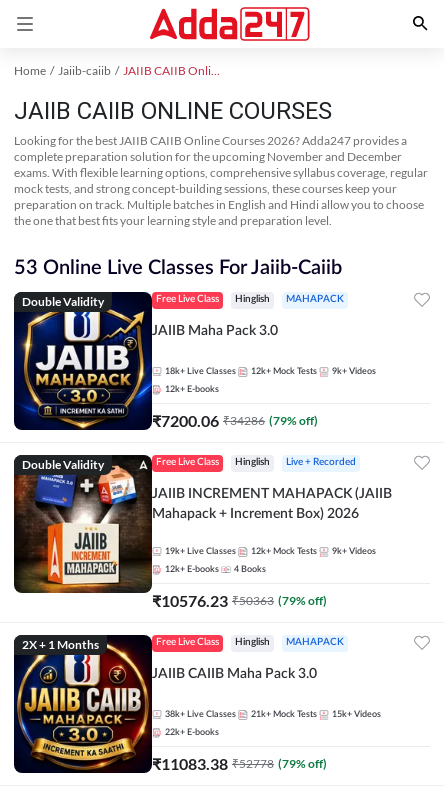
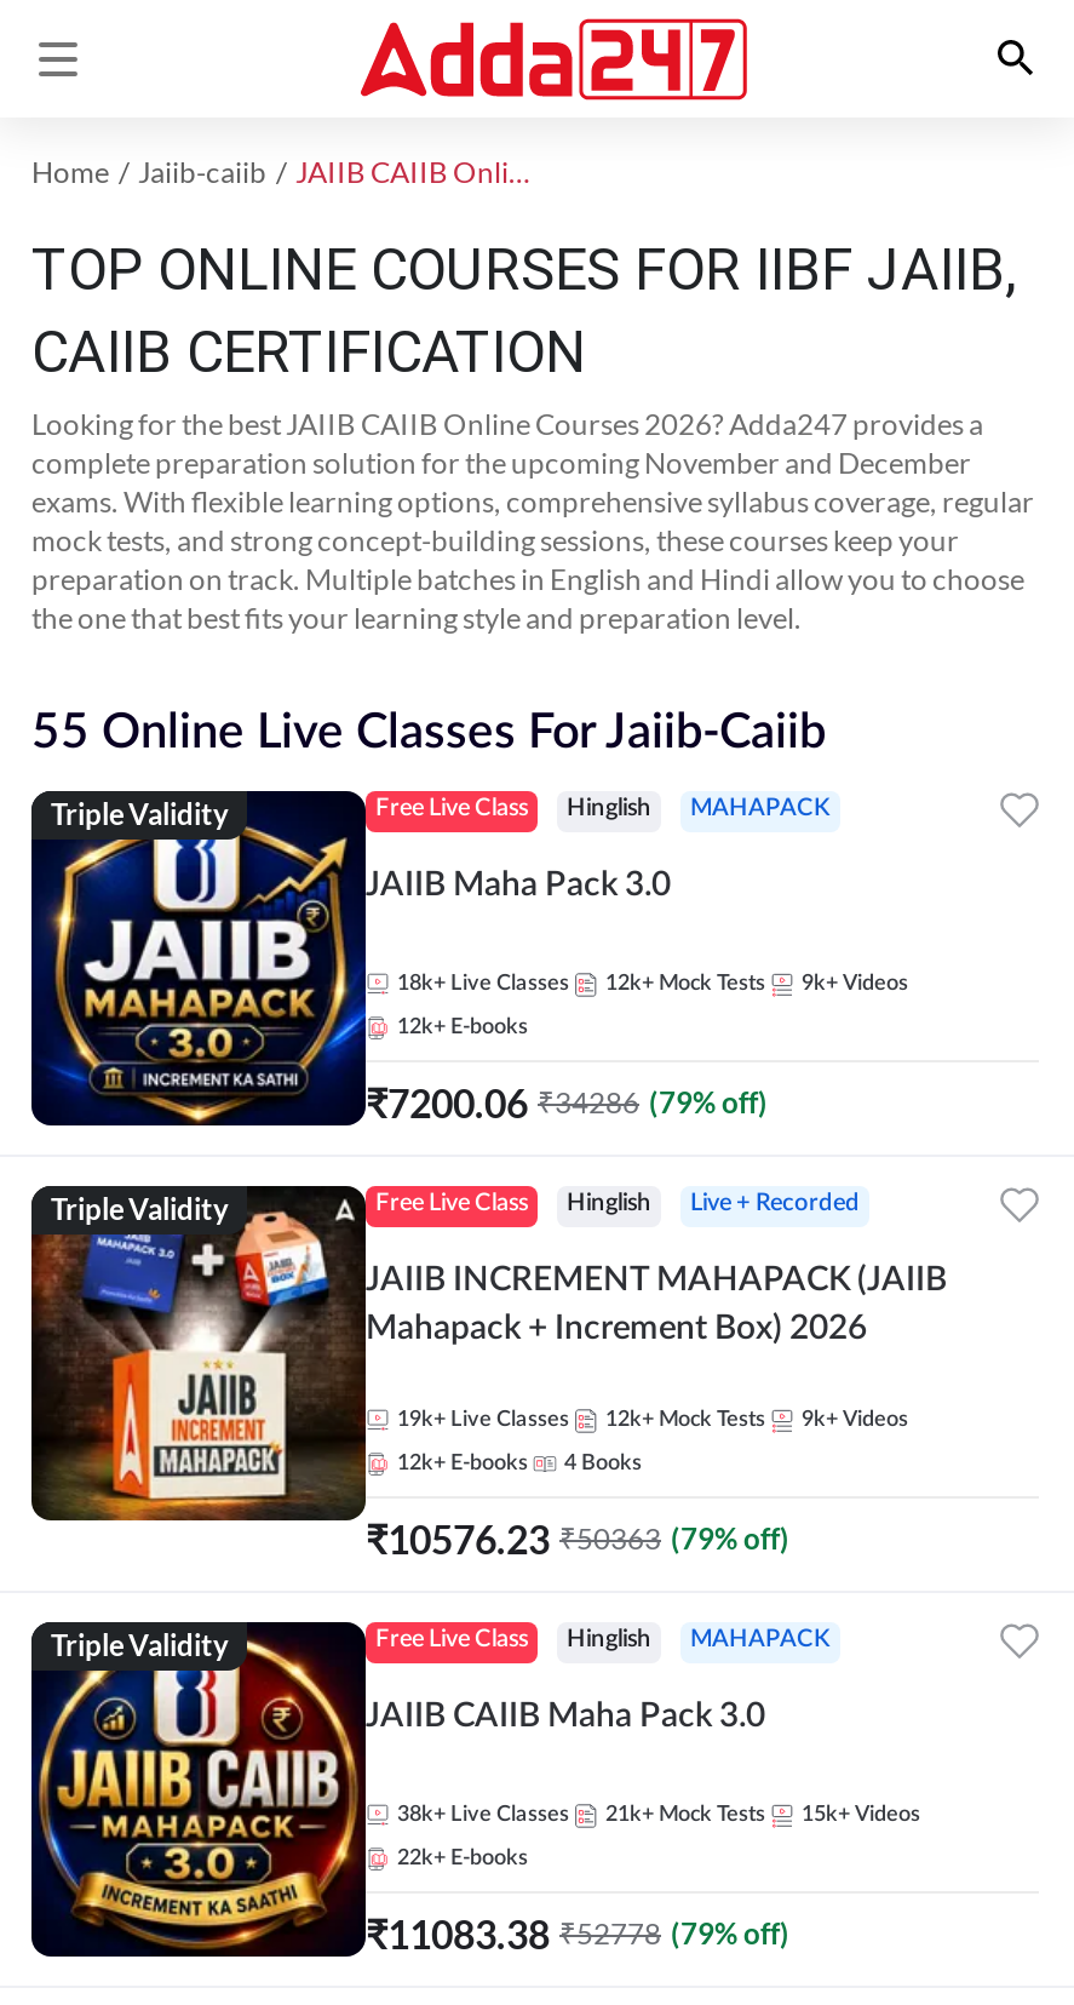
- JAIIB CAIIB ONLINE COURSES
+ TOP ONLINE COURSES FOR IIBF JAIIB,
+ CAIIB CERTIFICATION

- 53 Online Live Classes For Jaiib-Caiib
+ 55 Online Live Classes For Jaiib-Caiib

- Double Validity
+ Triple Validity

- Double Validity
+ Triple Validity

- 2X + 1 Months
+ Triple Validity
